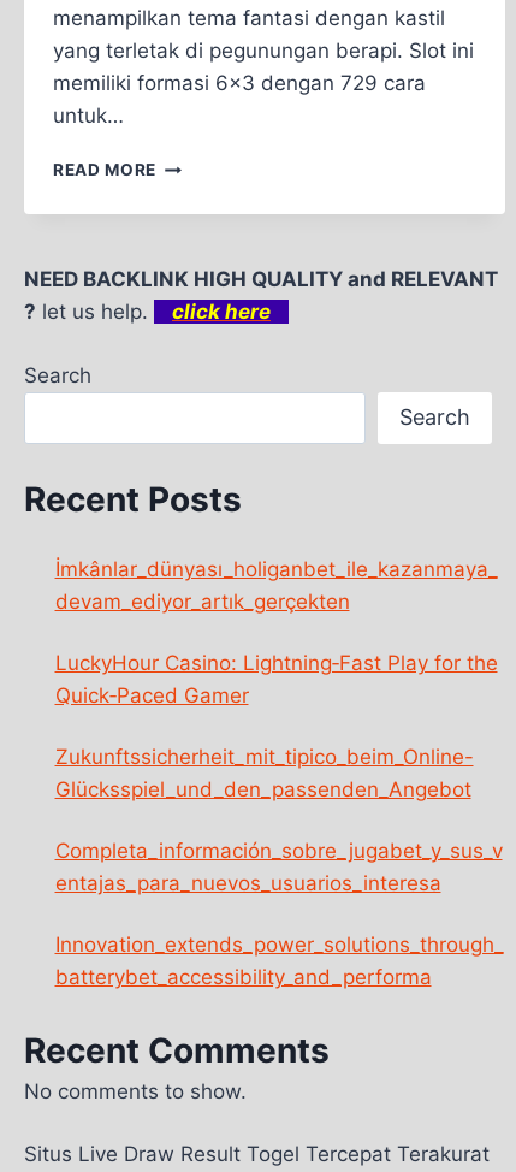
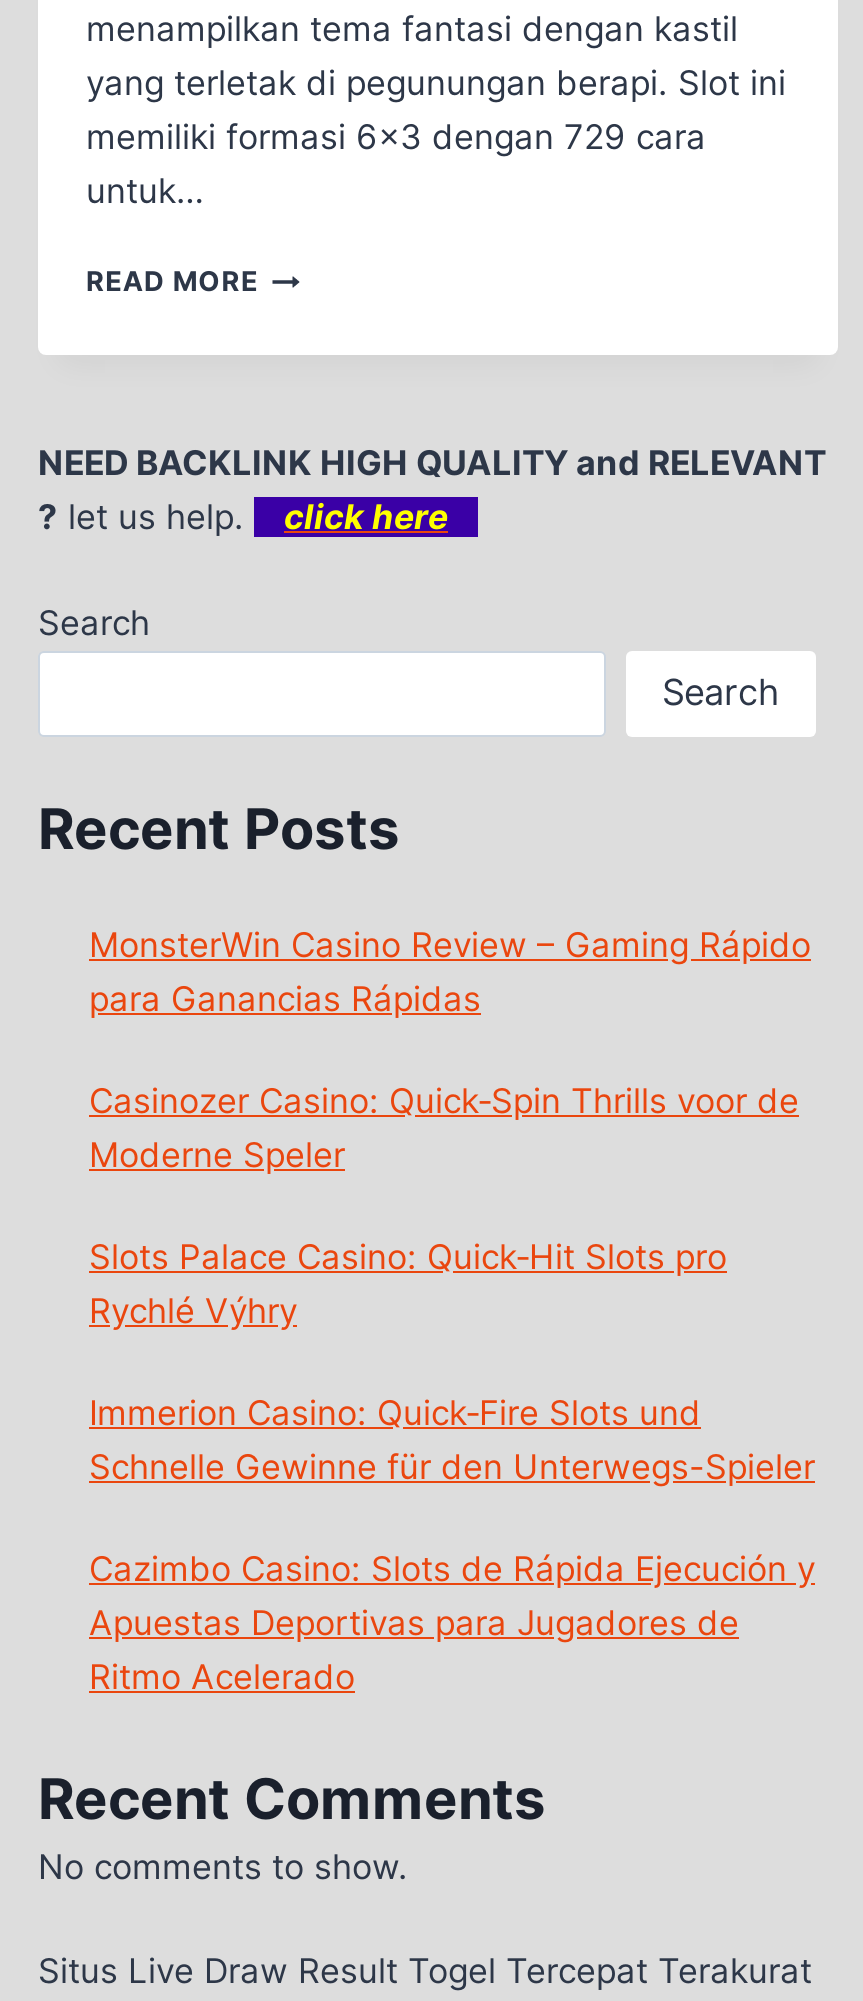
- İmkânlar_dünyası_holiganbet_ile_kazanmaya_
- devam_ediyor_artık_gerçekten
+ MonsterWin Casino Review – Gaming Rápido
+ para Ganancias Rápidas

- LuckyHour Casino: Lightning‑Fast Play for the
- Quick‑Paced Gamer
+ Casinozer Casino: Quick‑Spin Thrills voor de
+ Moderne Speler

- Zukunftssicherheit_mit_tipico_beim_Online-
- Glücksspiel_und_den_passenden_Angebot
+ Slots Palace Casino: Quick‑Hit Slots pro
+ Rychlé Výhry

- Completa_información_sobre_jugabet_y_sus_v
- entajas_para_nuevos_usuarios_interesa
+ Immerion Casino: Quick‑Fire Slots und
+ Schnelle Gewinne für den Unterwegs-Spieler

- Innovation_extends_power_solutions_through_
- batterybet_accessibility_and_performa
+ Cazimbo Casino: Slots de Rápida Ejecución y
+ Apuestas Deportivas para Jugadores de
+ Ritmo Acelerado
